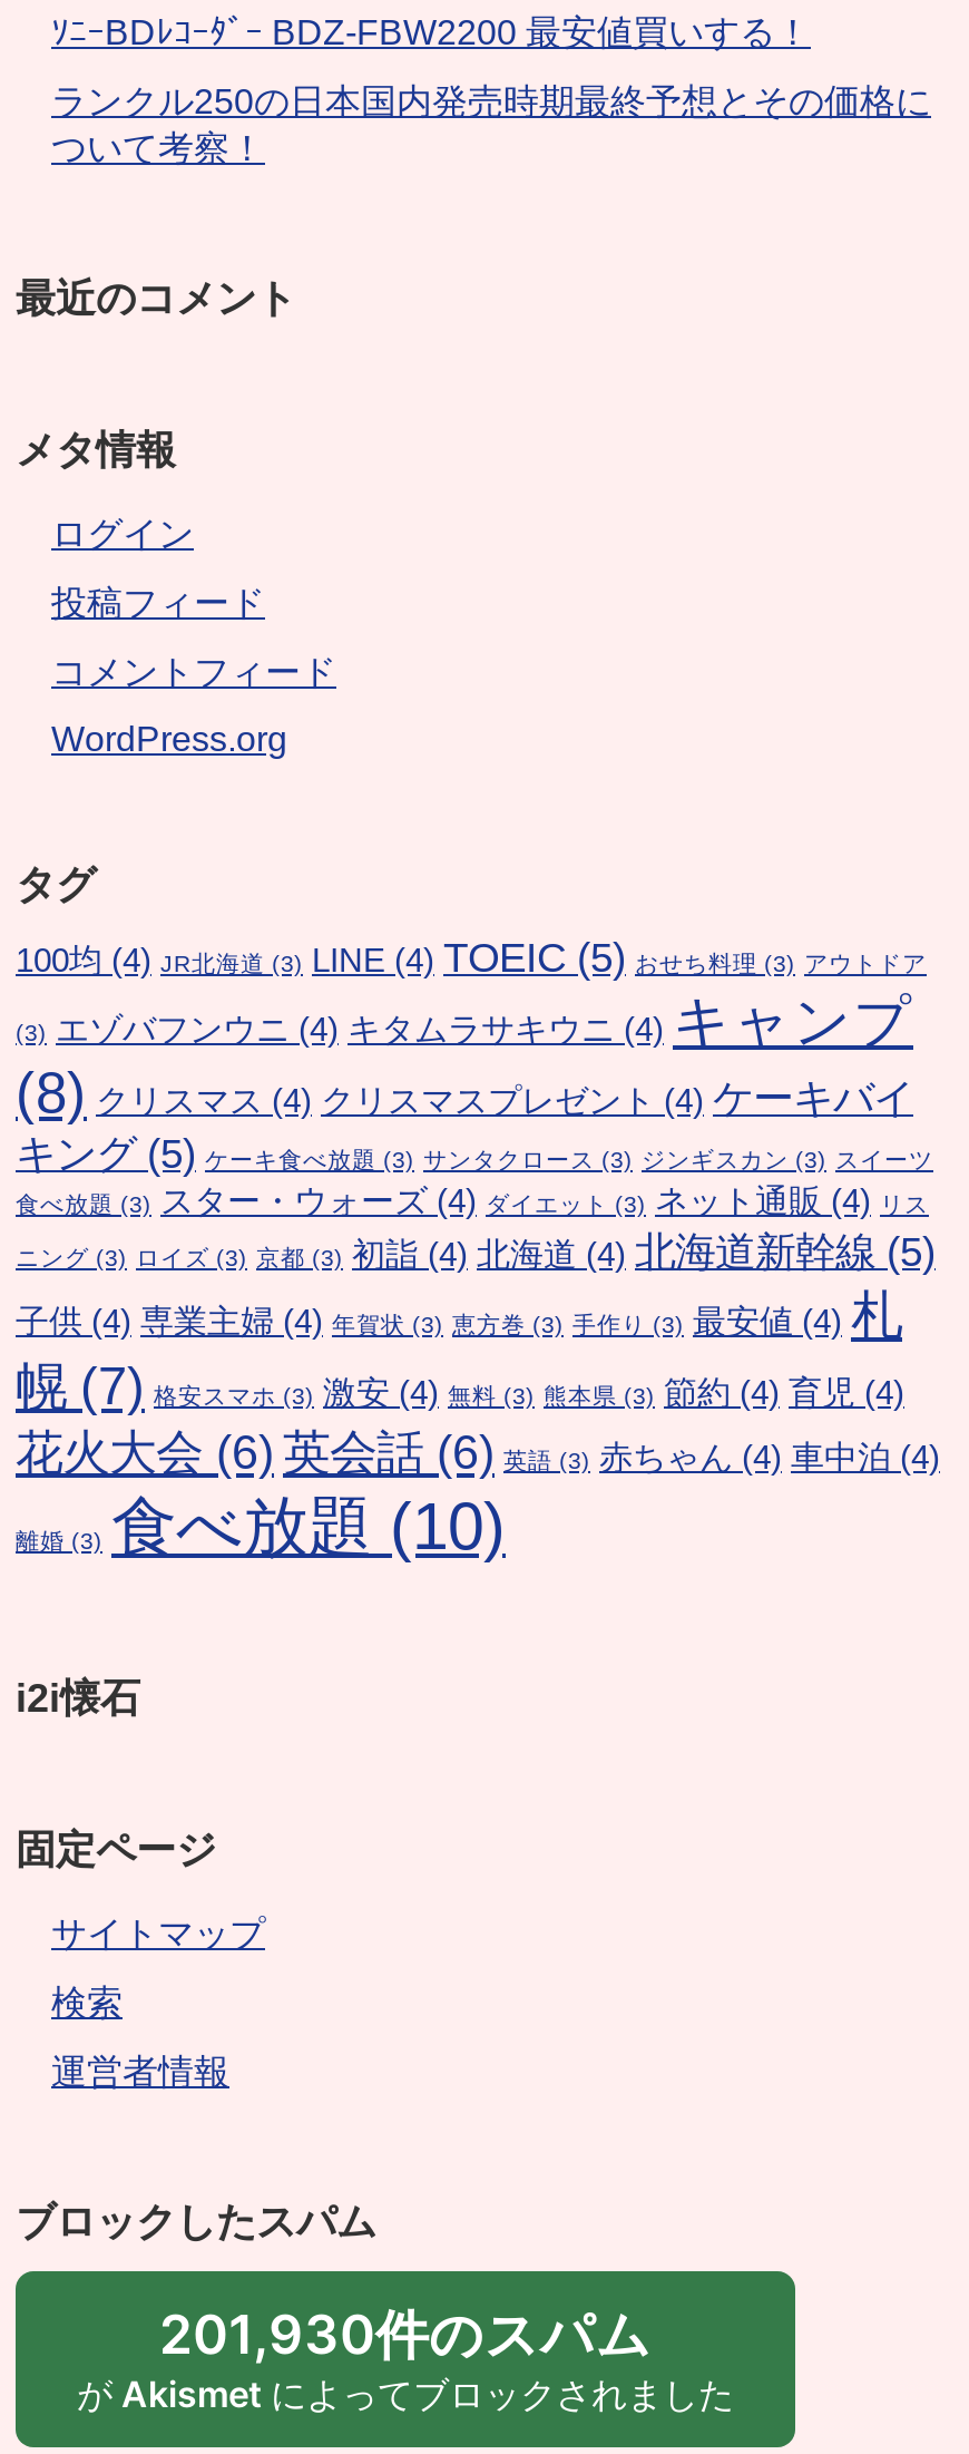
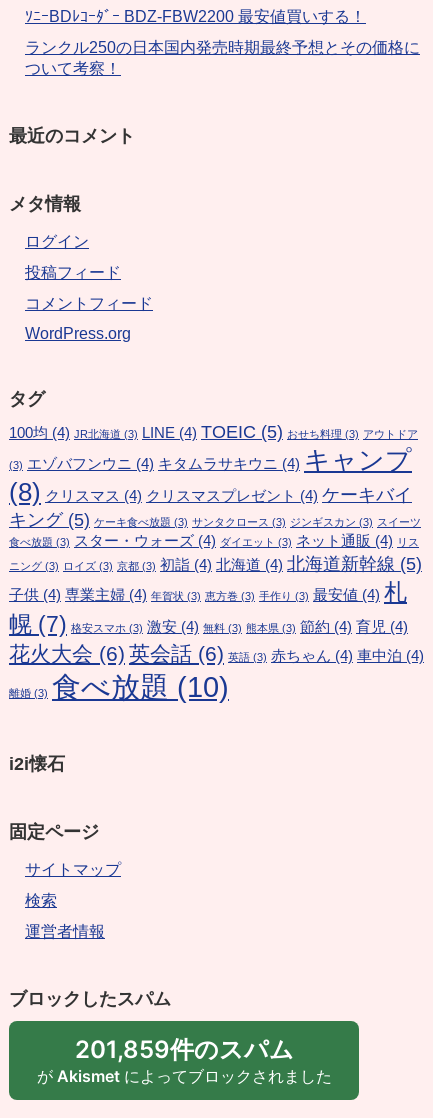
- 201,930件のスパム
+ 201,859件のスパム
